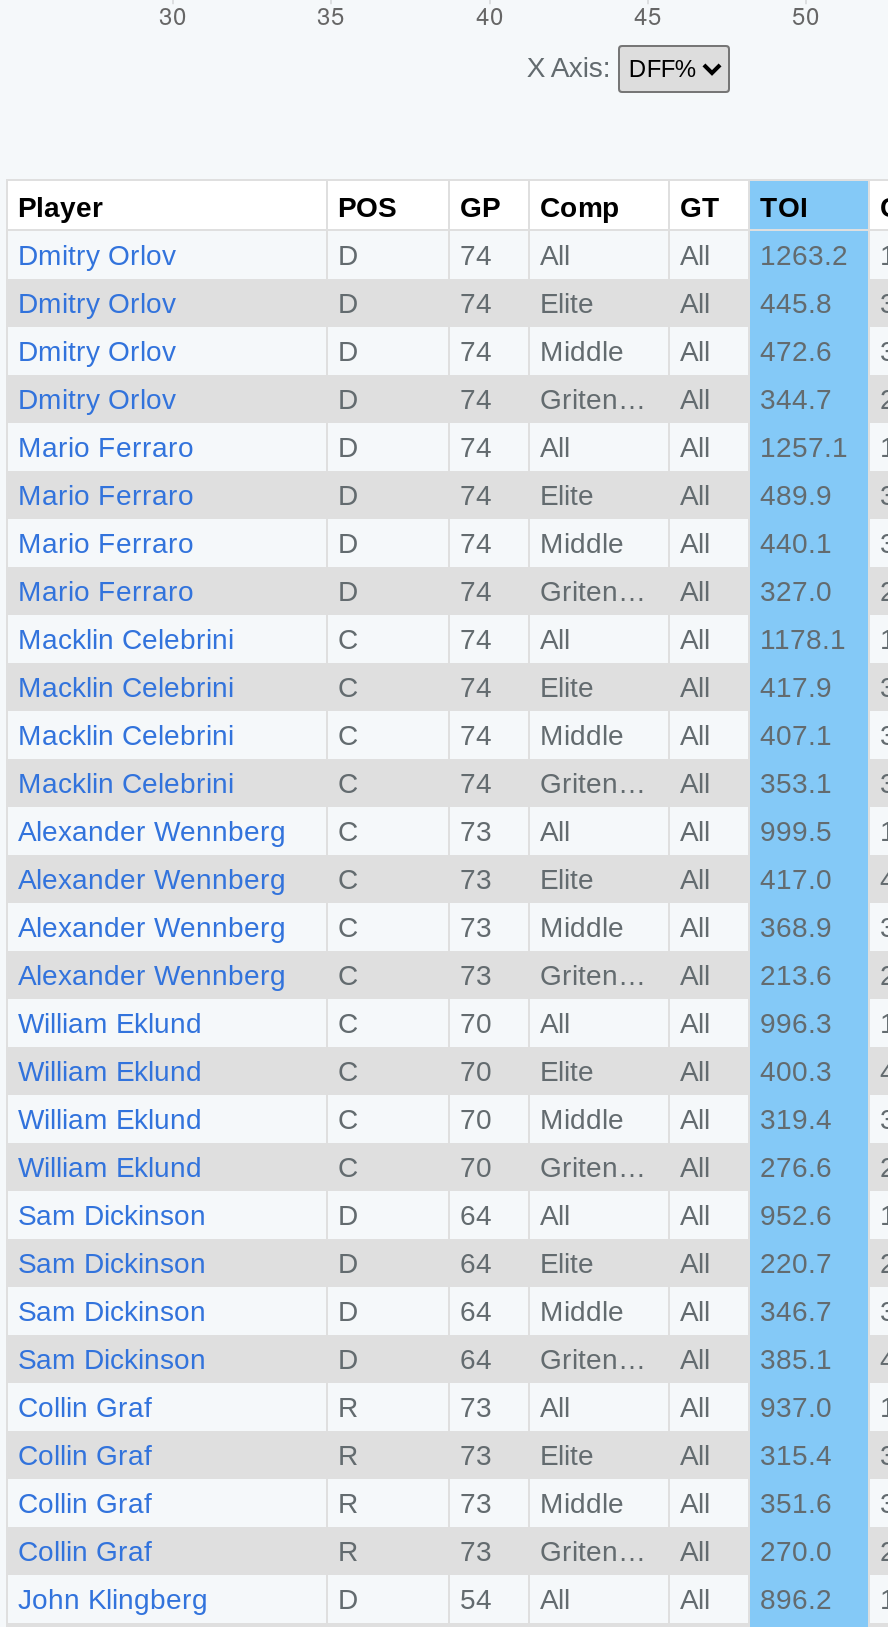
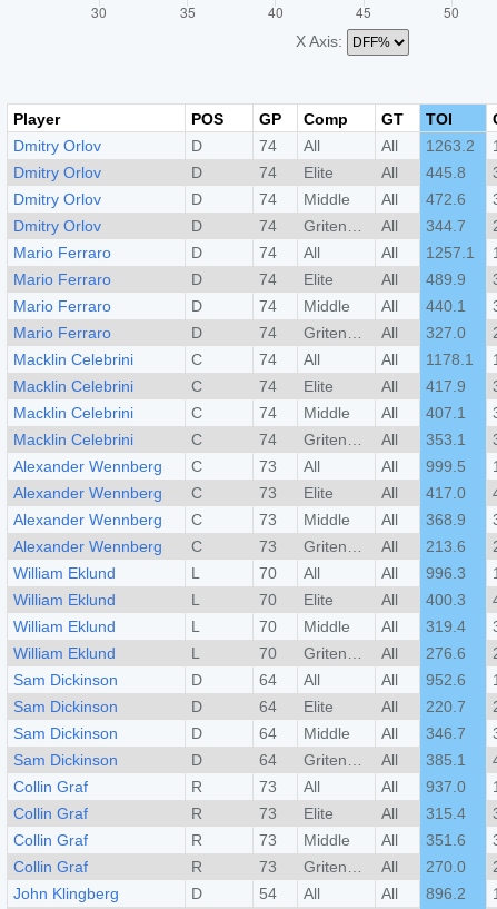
- C
+ L

- C
+ L

- C
+ L

- C
+ L
